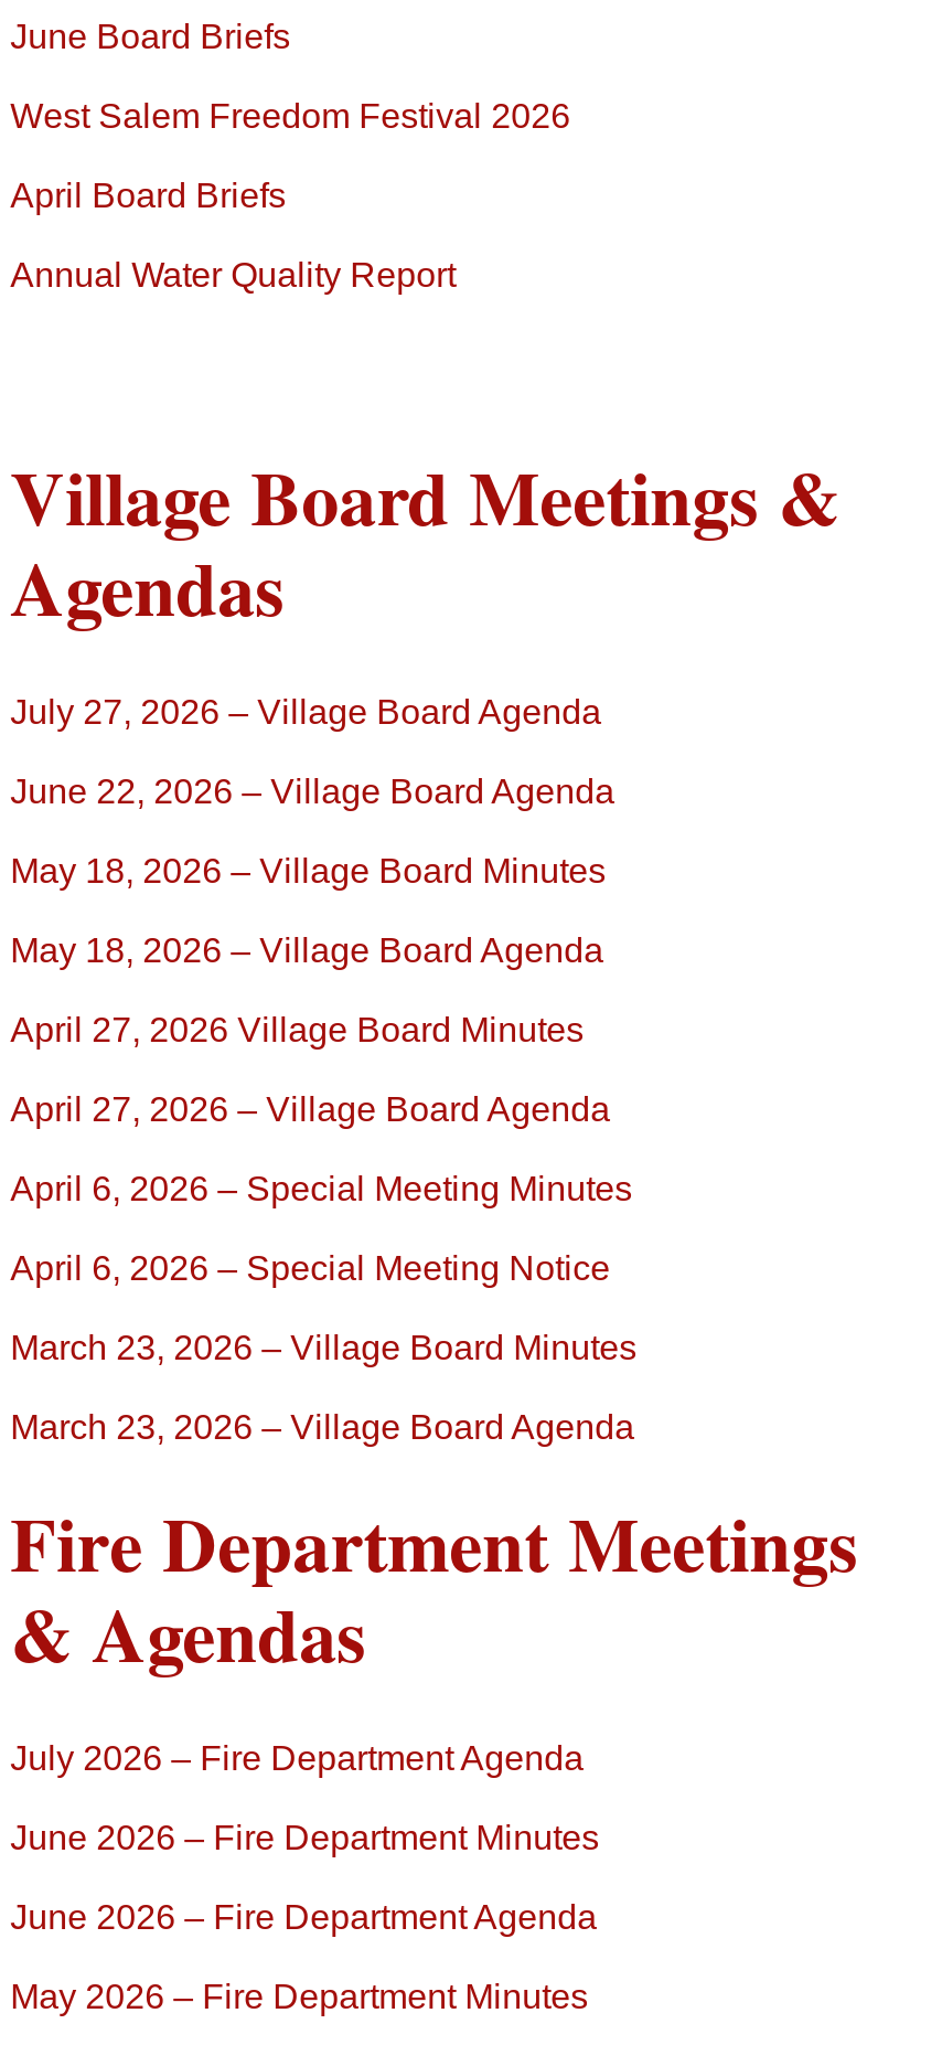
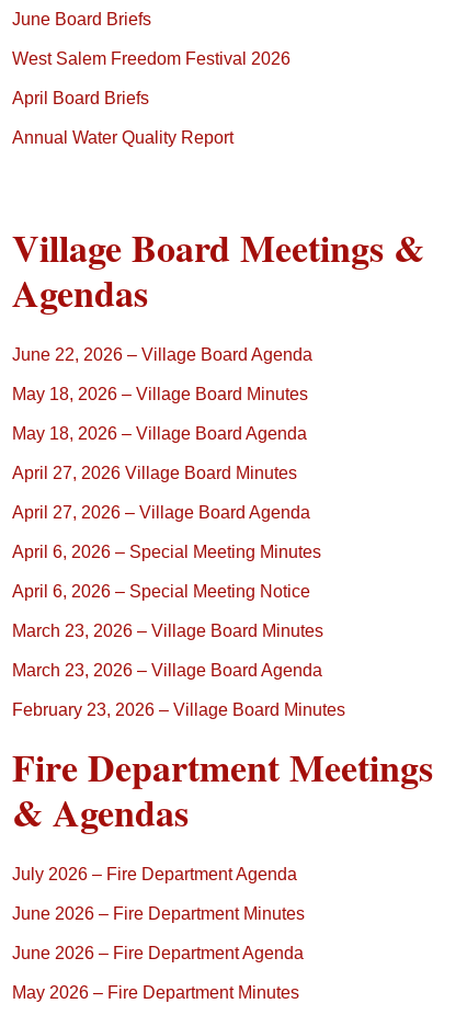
- July 27, 2026 – Village Board Agenda

moved up: June 22, 2026 – Village Board Agenda | May 18, 2026 – Village Board Minutes | May 18, 2026 – Village Board Agenda | ... | March 23, 2026 – Village Board Minutes | March 23, 2026 – Village Board Agenda

+ February 23, 2026 – Village Board Minutes
